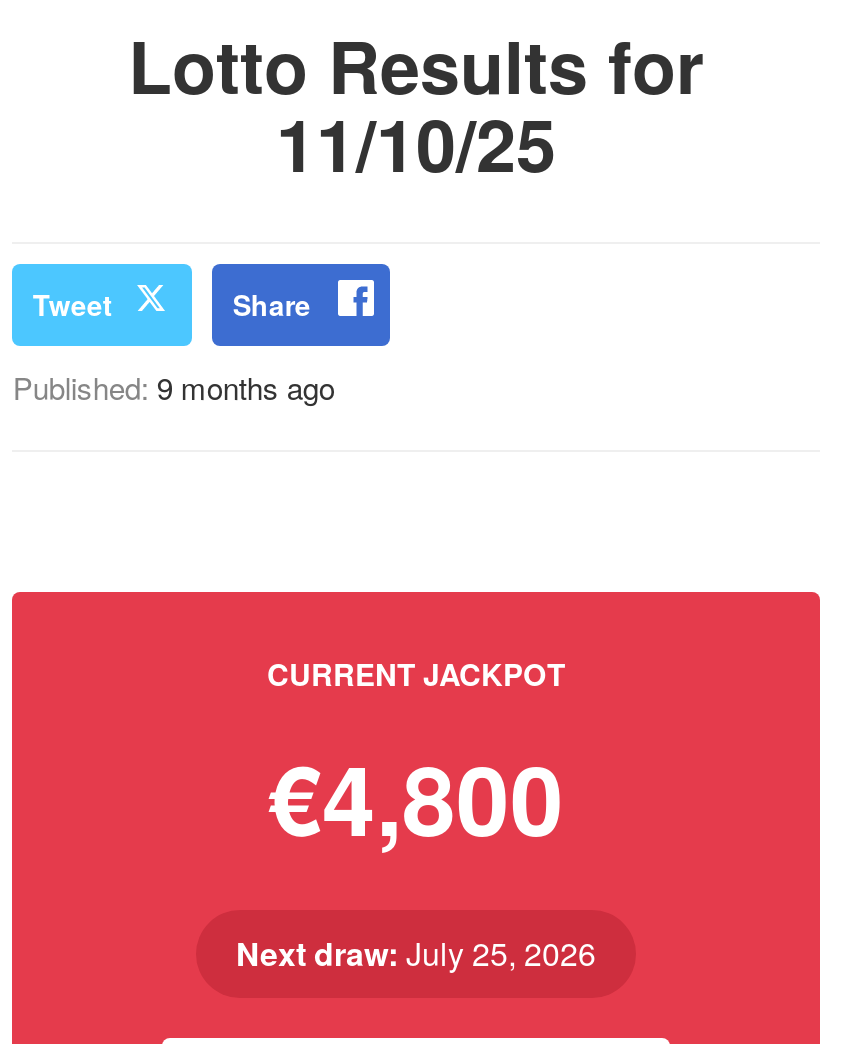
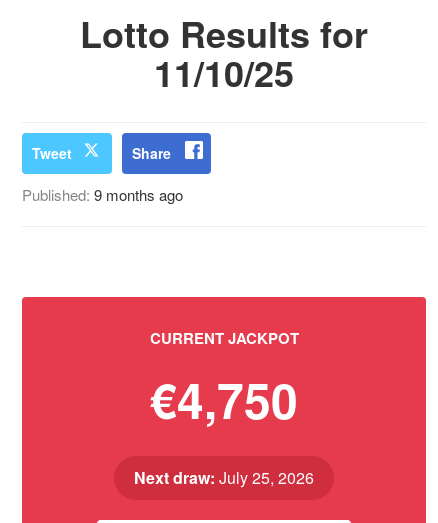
- €4,800
+ €4,750
